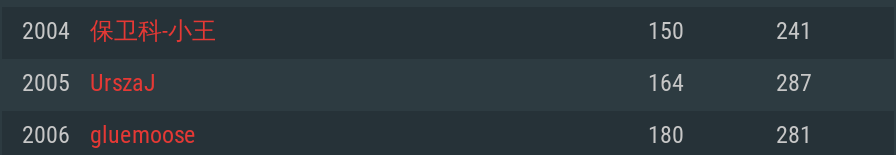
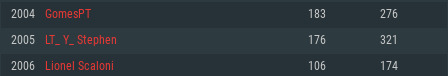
- 保卫科-小王
- 150
- 241
+ GomesPT
+ 183
+ 276

- UrszaJ
- 164
- 287
+ LT_ Y_ Stephen
+ 176
+ 321

- gluemoose
- 180
- 281
+ Lionel Scaloni
+ 106
+ 174
